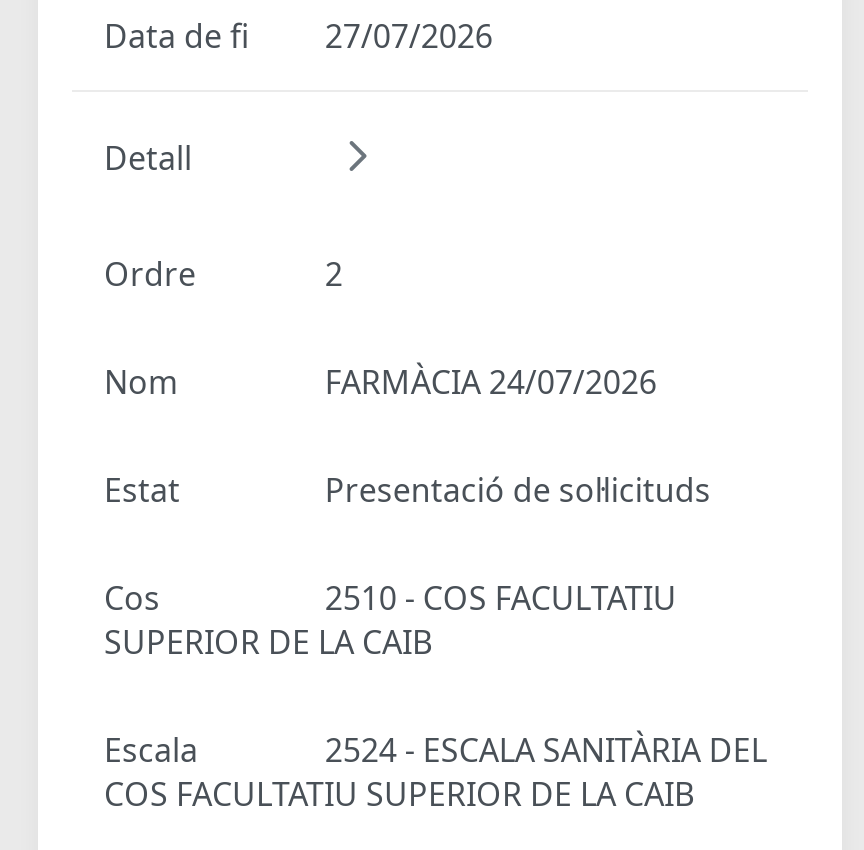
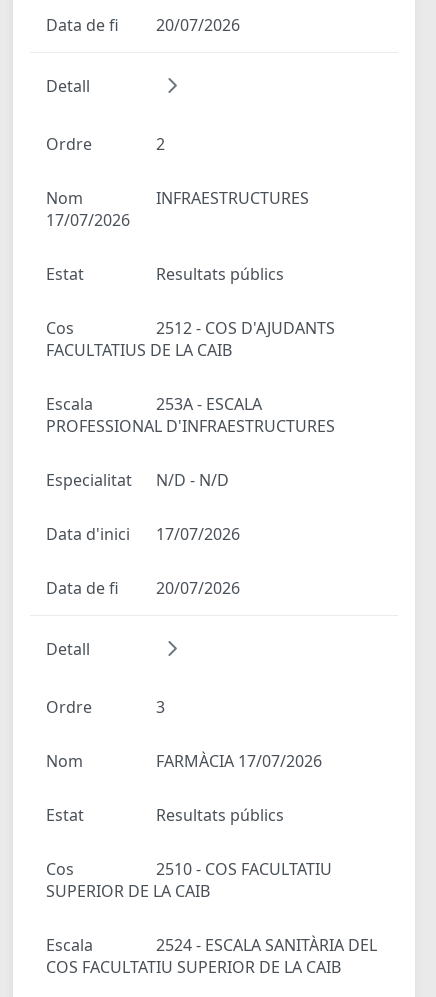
- Data de fi 27/07/2026
+ Data de fi 20/07/2026

- FARMÀCIA 24/07/2026
+ INFRAESTRUCTURES
+ 17/07/2026

- Presentació de sol·licituds
+ Resultats públics
+ Cos
+ 2512 - COS D'AJUDANTS
+ FACULTATIUS DE LA CAIB
+ Escala
+ 253A - ESCALA
+ PROFESSIONAL D'INFRAESTRUCTURES
+ Especialitat
+ N/D - N/D
+ Data d'inici
+ 17/07/2026
+ Data de fi
+ 20/07/2026
+ Detall
+ Ordre
+ 3
+ Nom
+ FARMÀCIA 17/07/2026
+ Estat
+ Resultats públics
